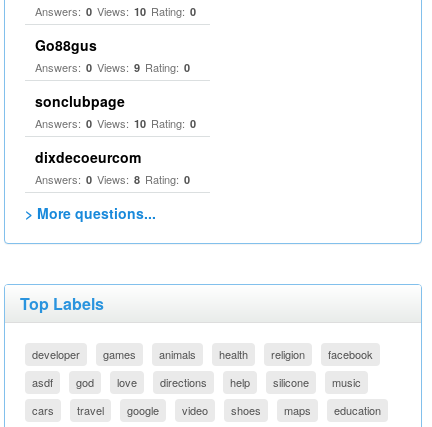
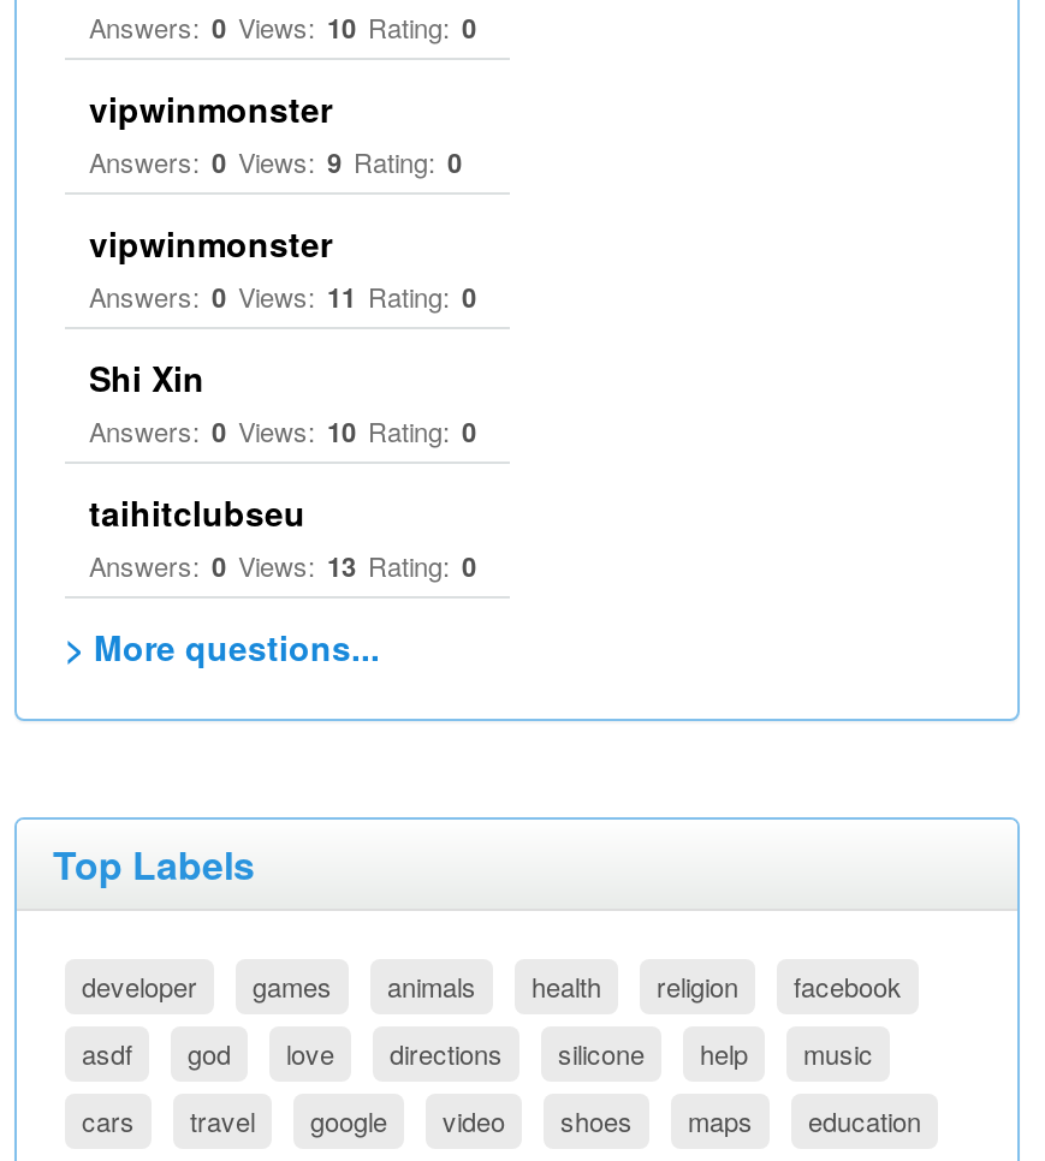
- Go88gus
+ vipwinmonster

- sonclubpage
+ vipwinmonster
+ Answers: 0 Views: 11 Rating: 0
+ Shi Xin

- dixdecoeurcom
- Answers: 0 Views: 8 Rating: 0
+ taihitclubseu
+ Answers: 0 Views: 13 Rating: 0

moved down: silicone
